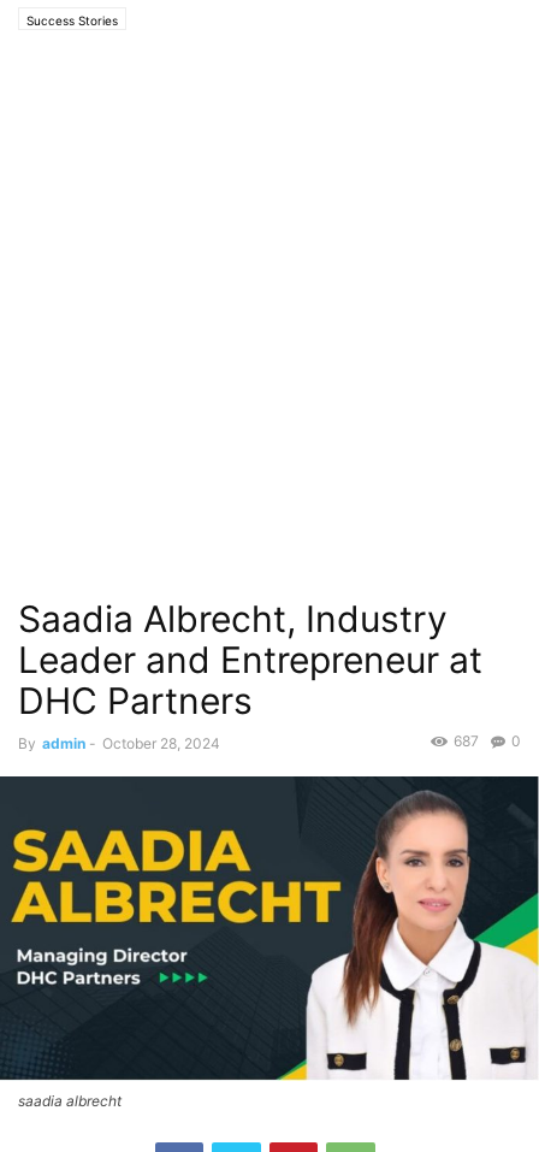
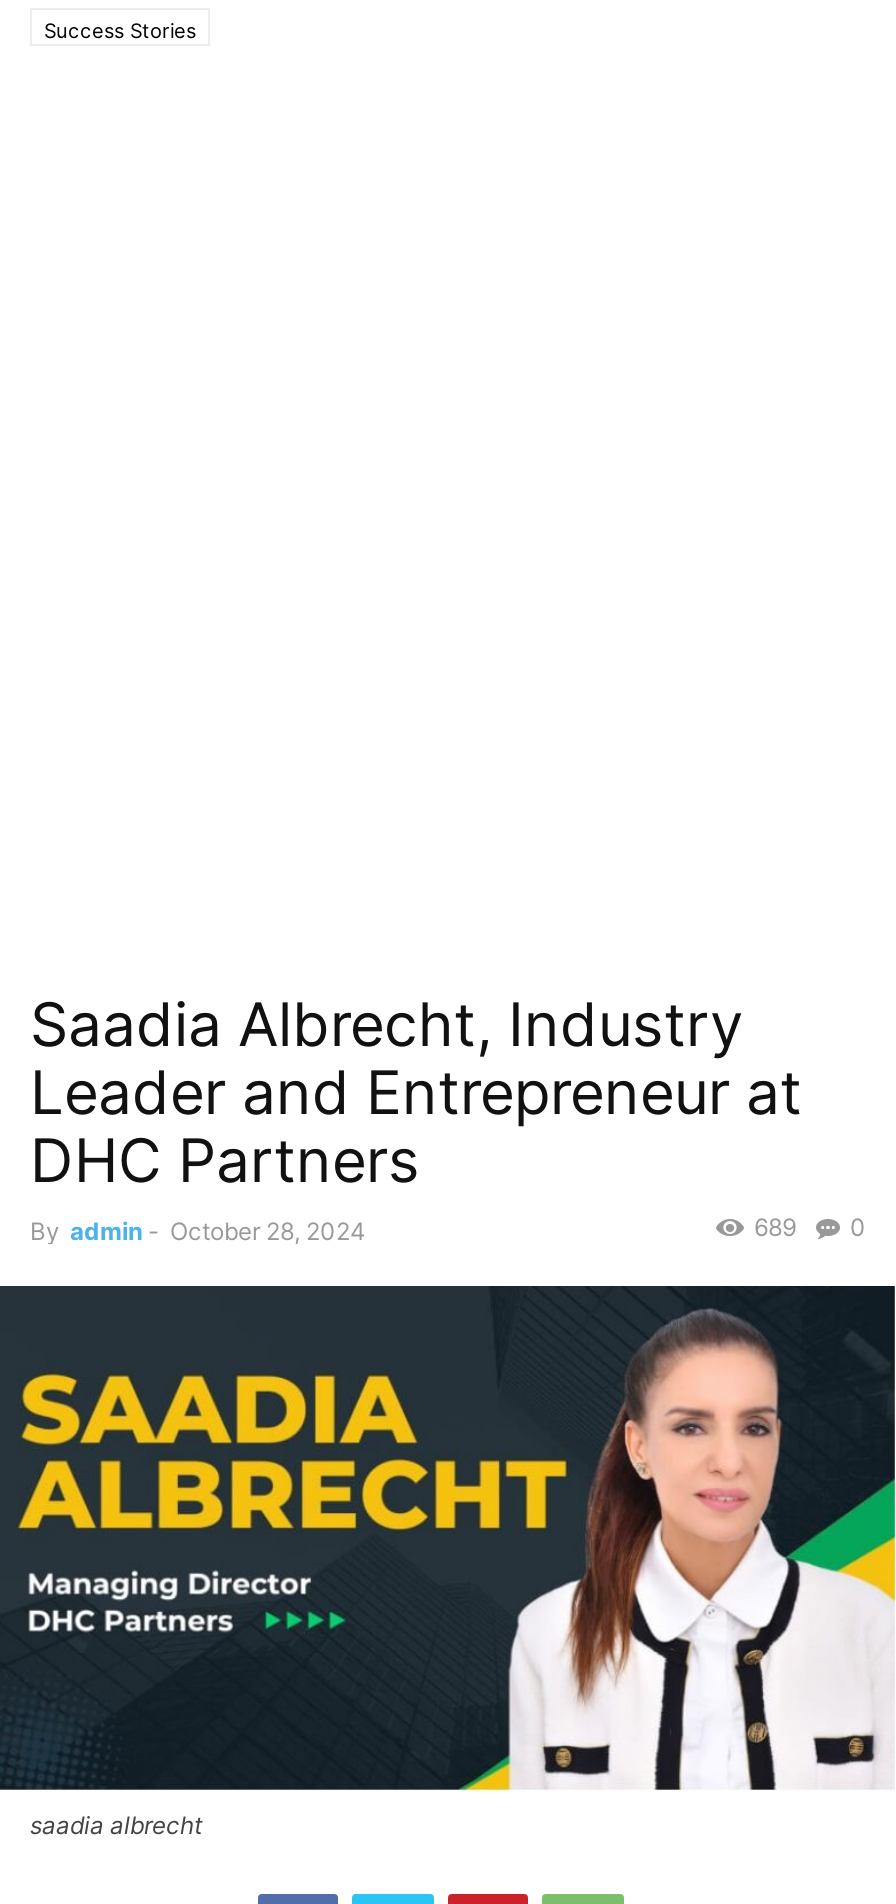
- 687 0
+ 689 0
